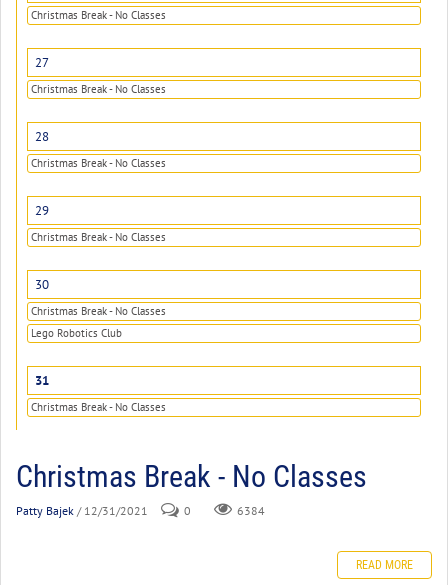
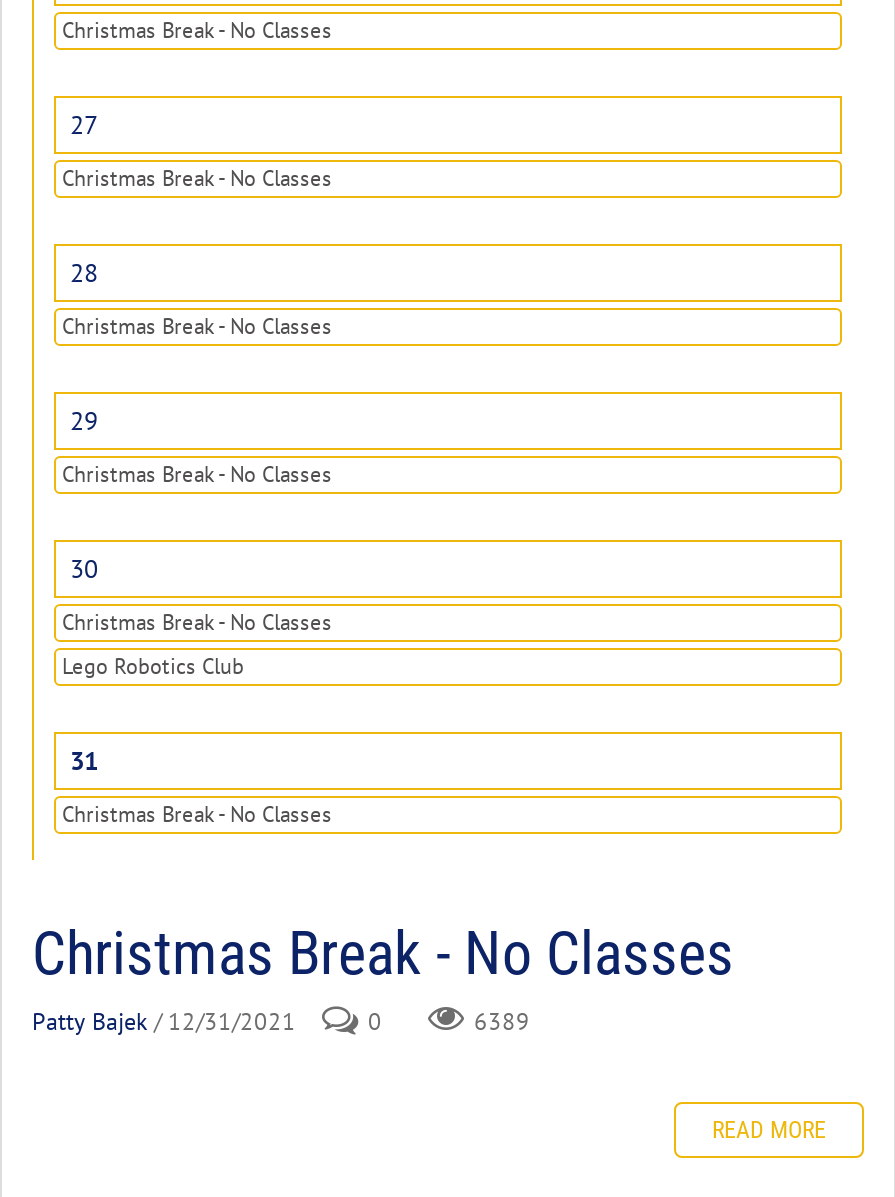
- 6384
+ 6389
